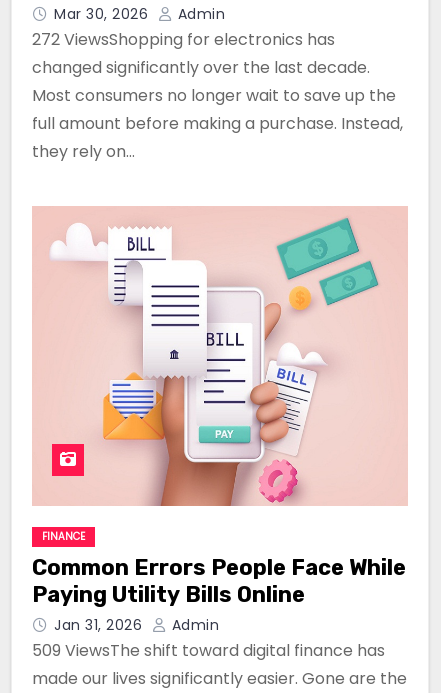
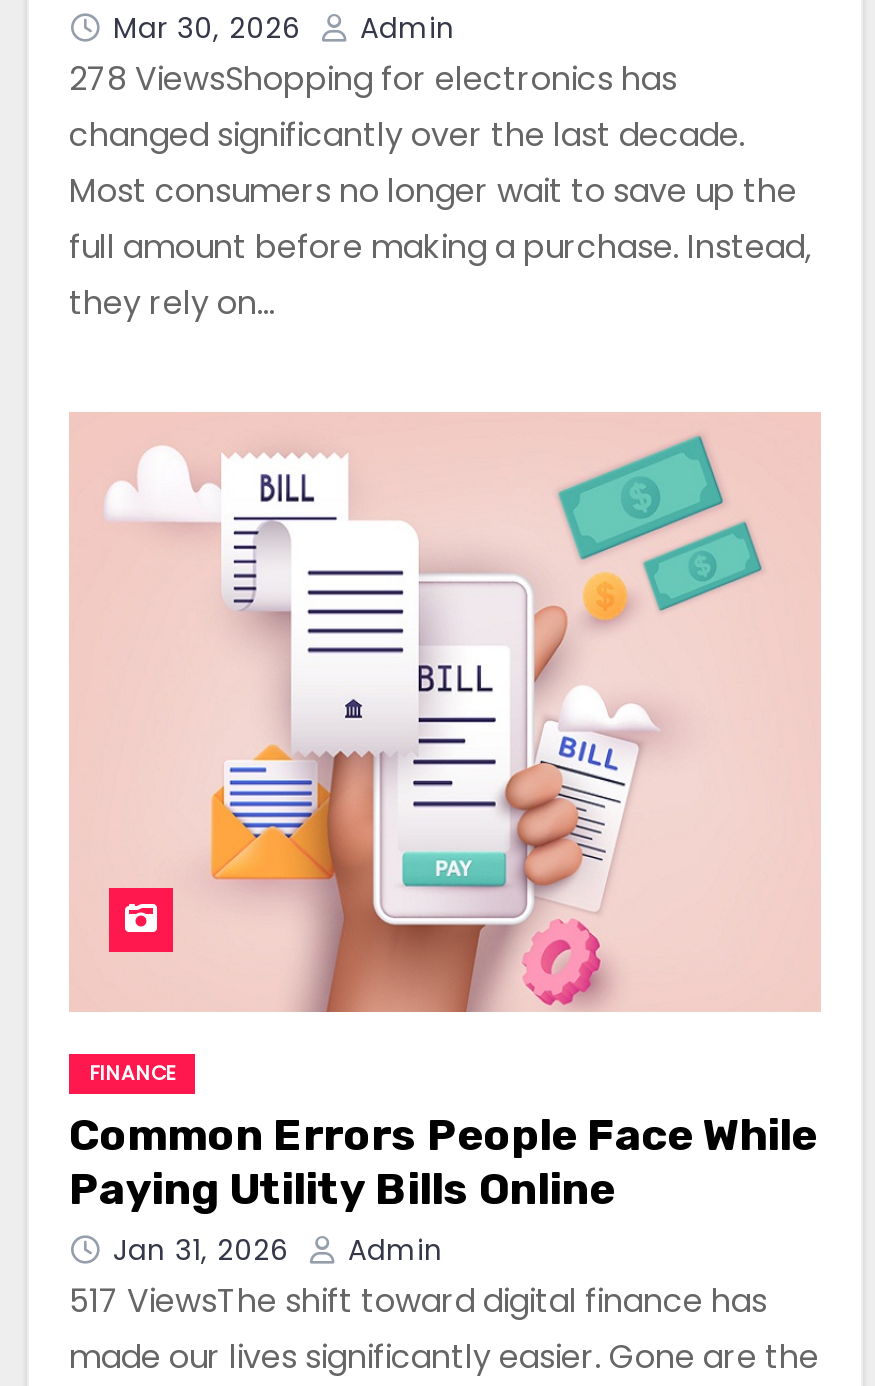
- 272 ViewsShopping for electronics has
+ 278 ViewsShopping for electronics has

- 509 ViewsThe shift toward digital finance has
+ 517 ViewsThe shift toward digital finance has
